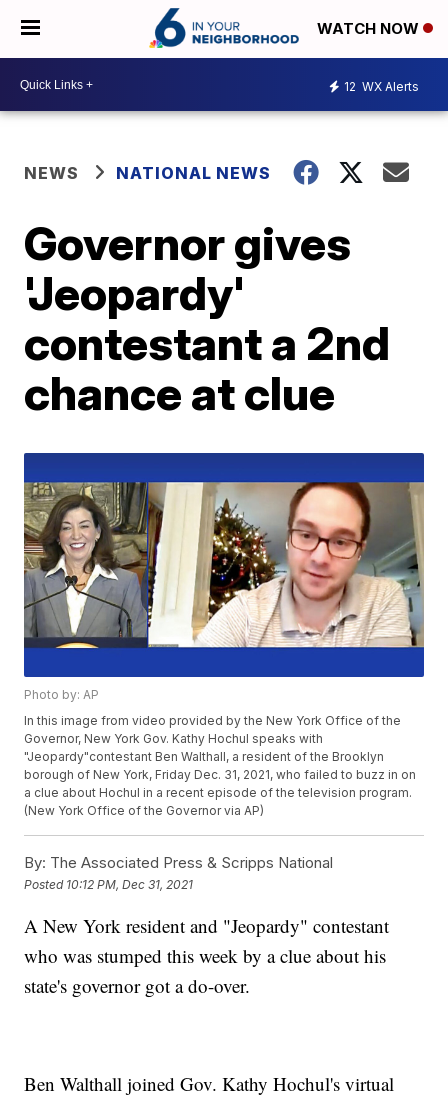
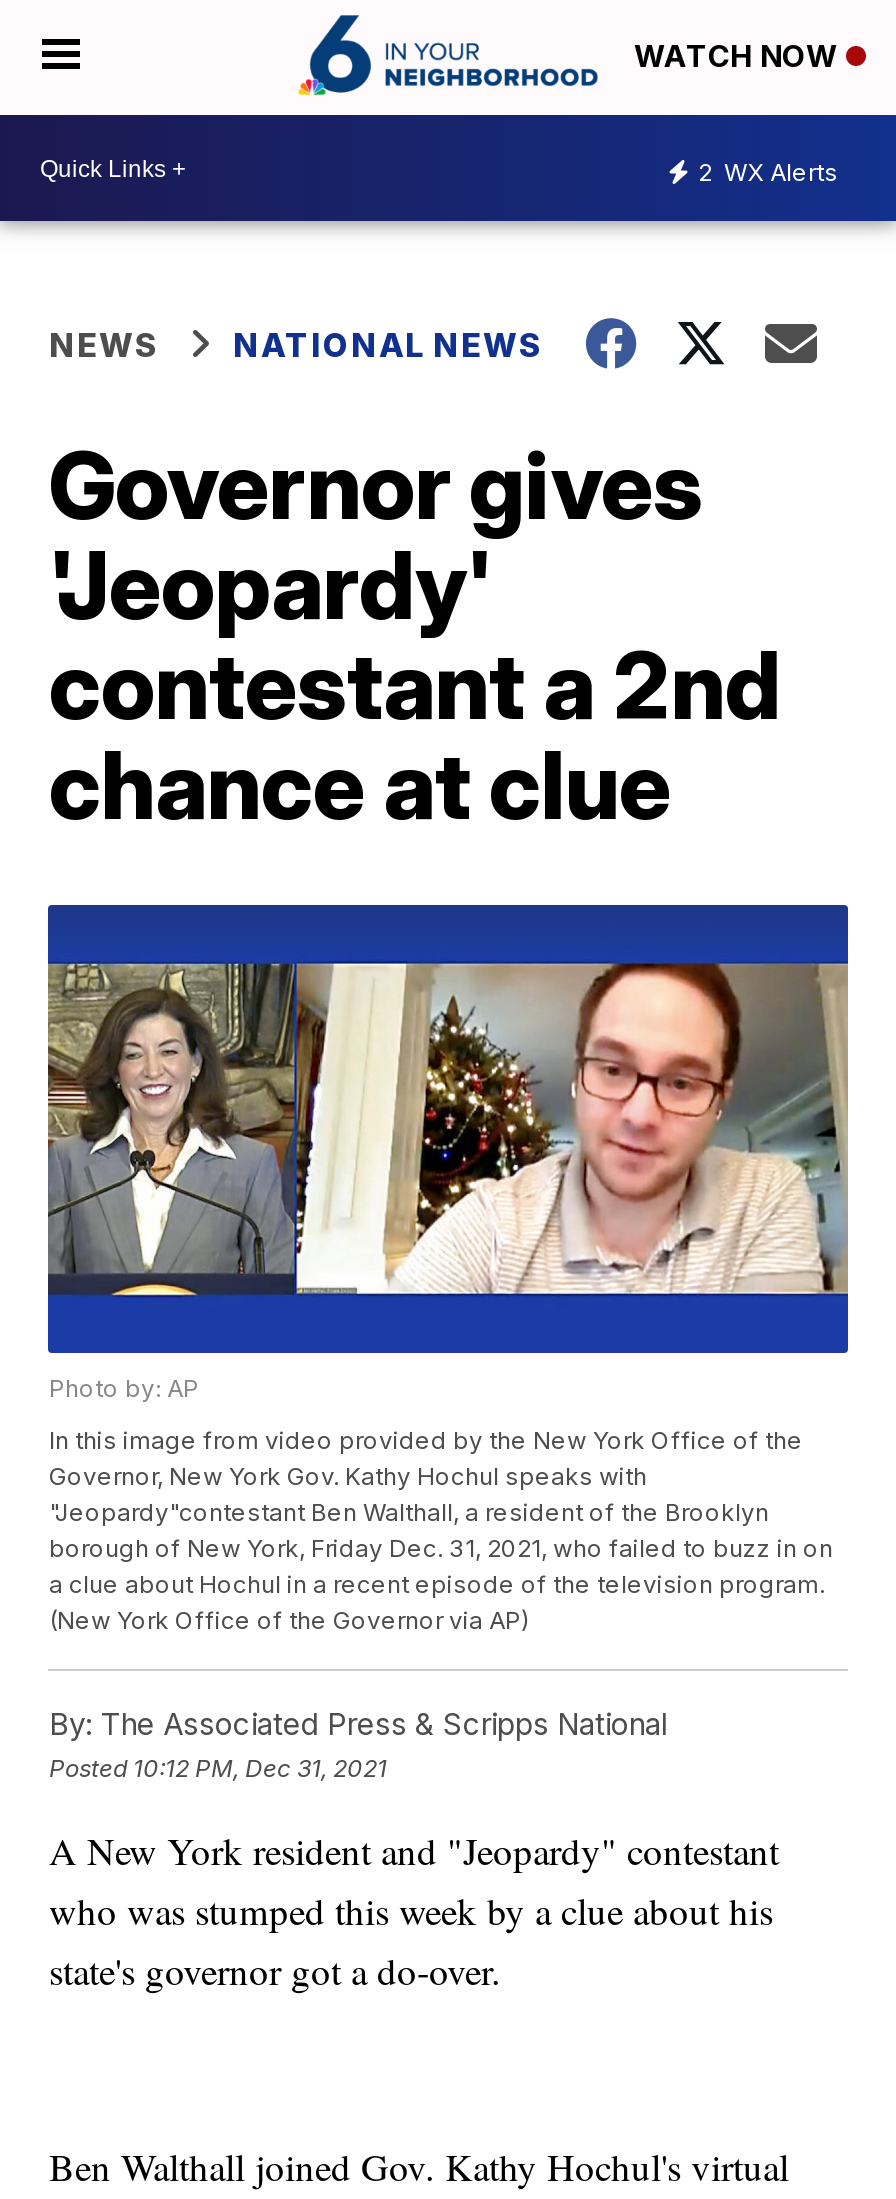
- 12 WX Alerts
+ 2 WX Alerts
